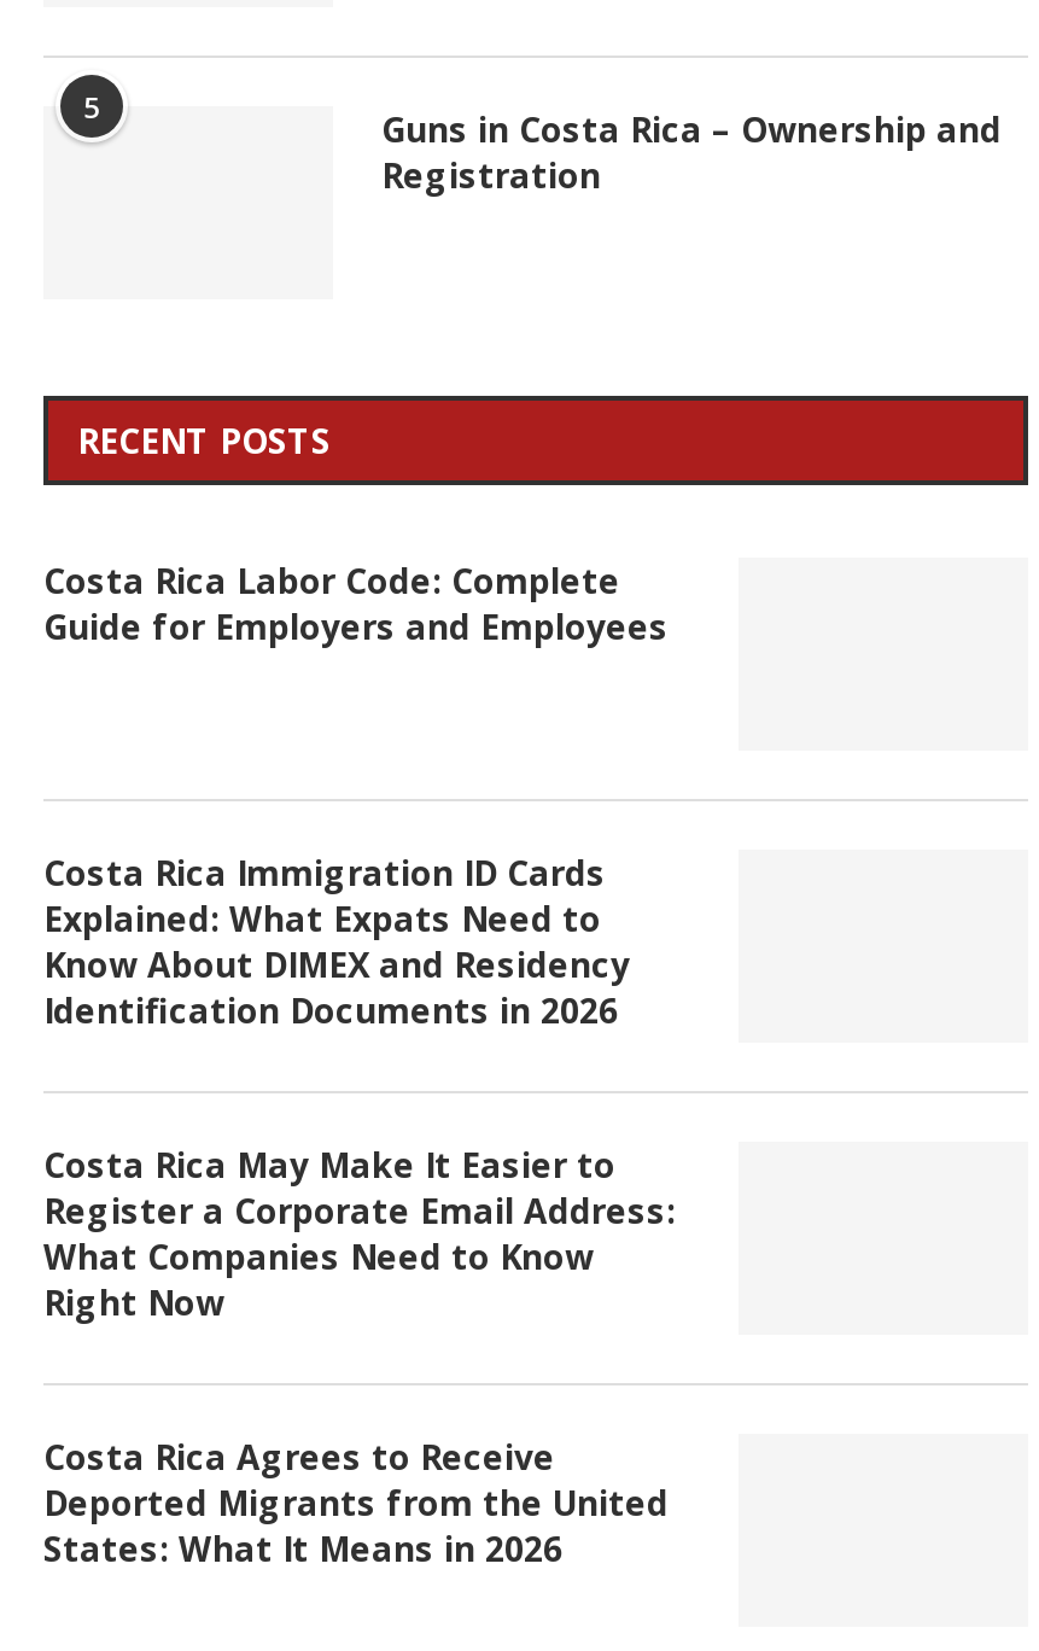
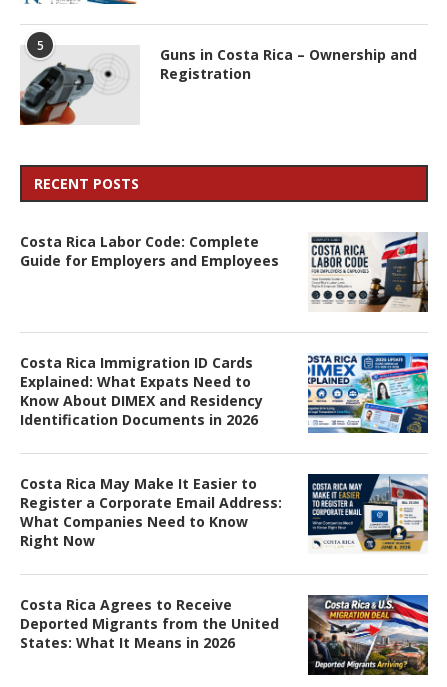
+ [image]

+ [image]

+ [image]

+ [image]

+ [image]
